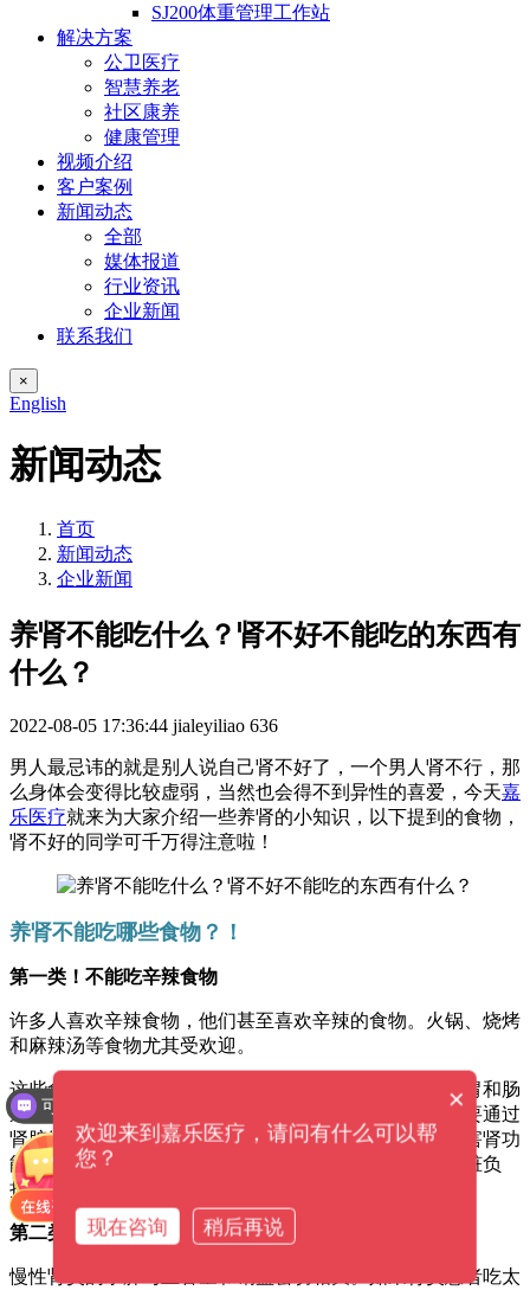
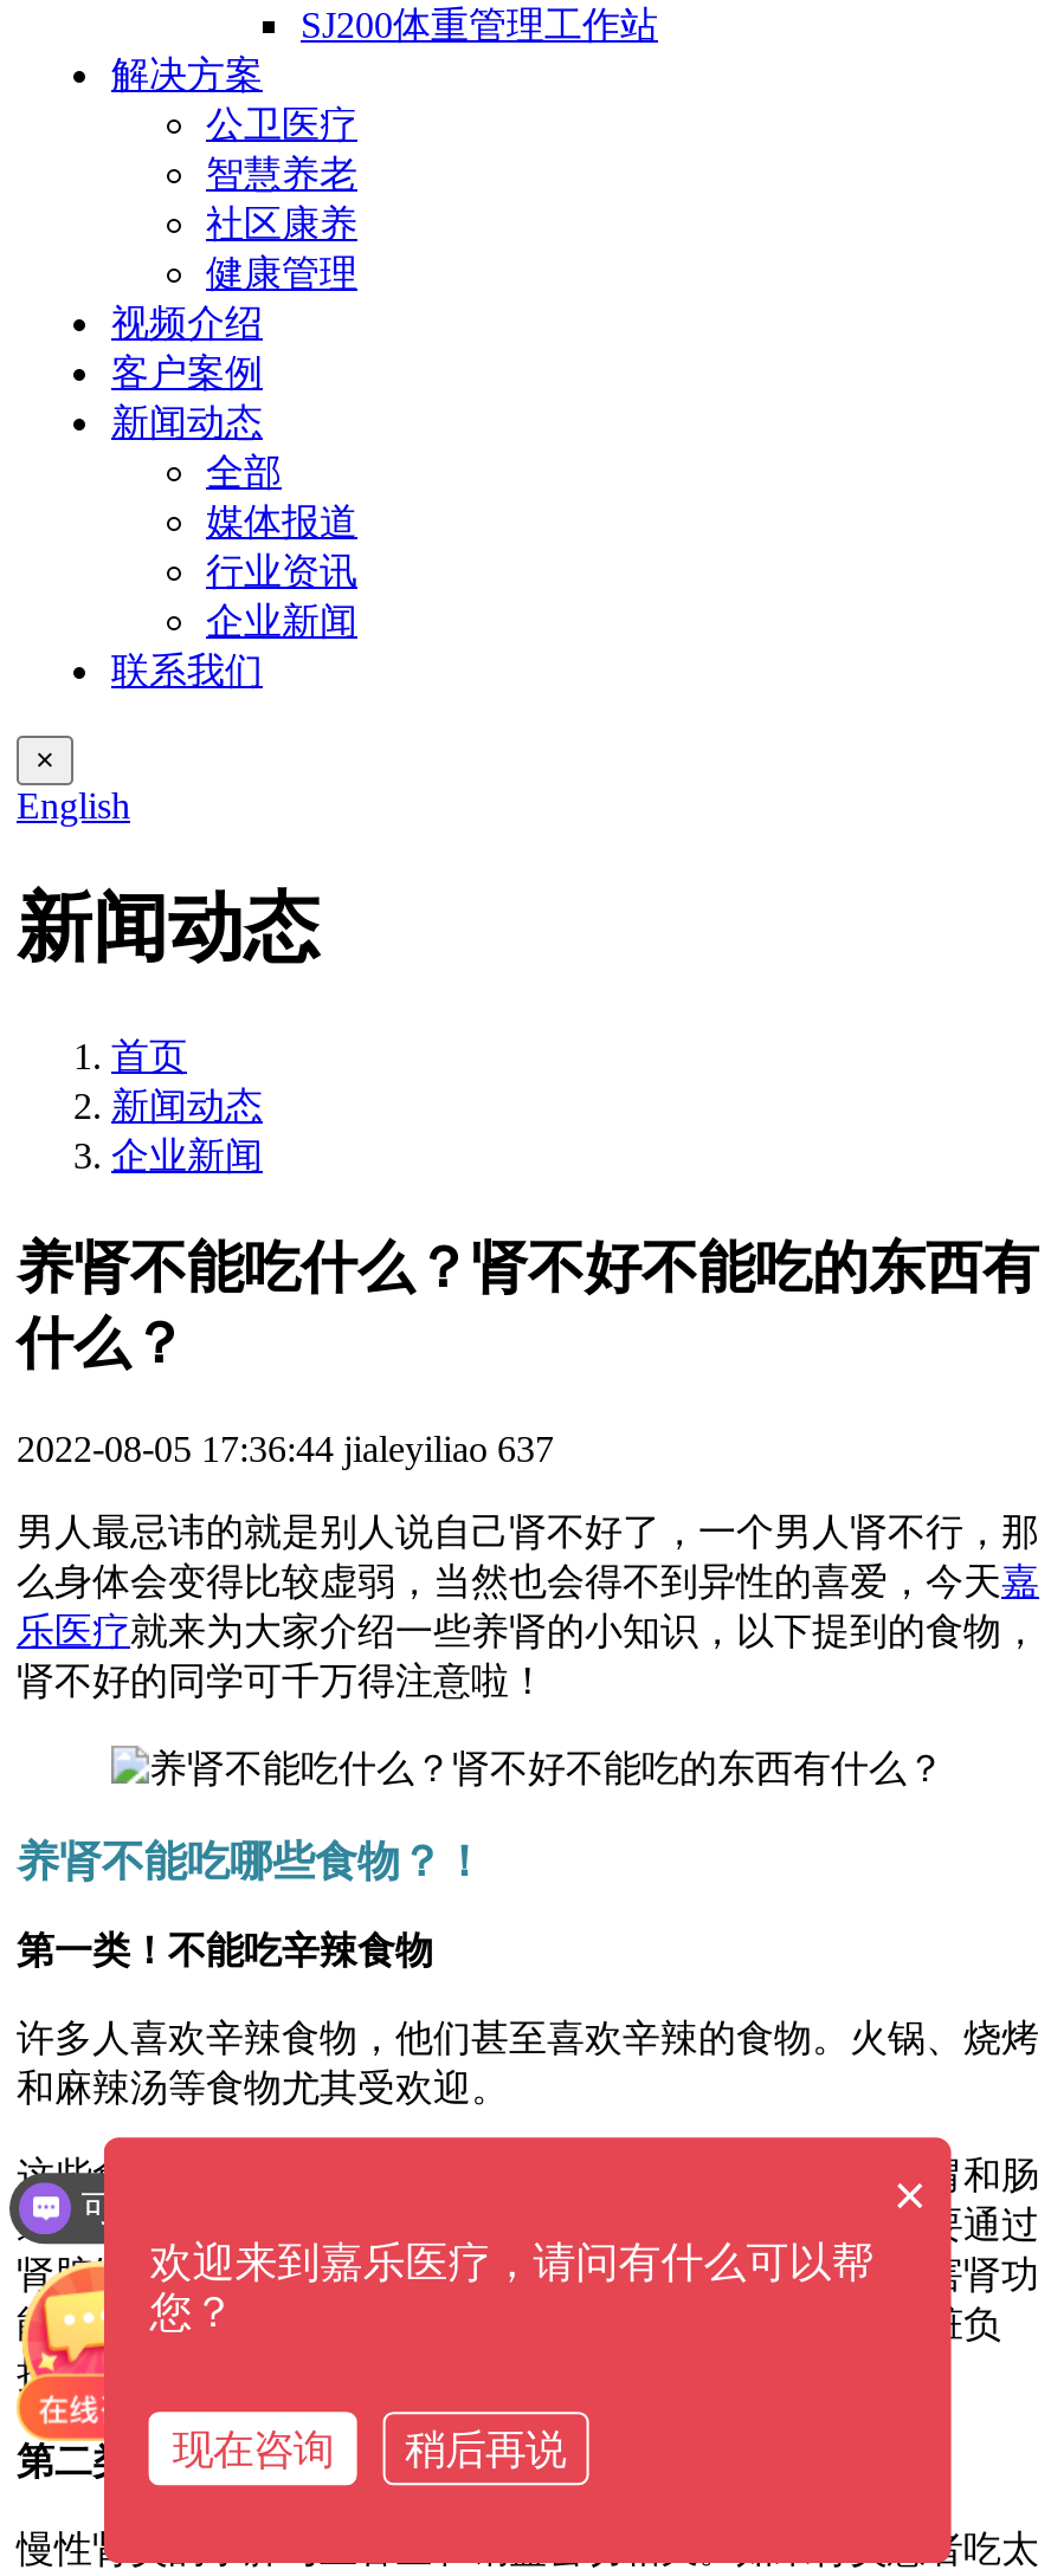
- 2022-08-05 17:36:44 jialeyiliao 636
+ 2022-08-05 17:36:44 jialeyiliao 637
